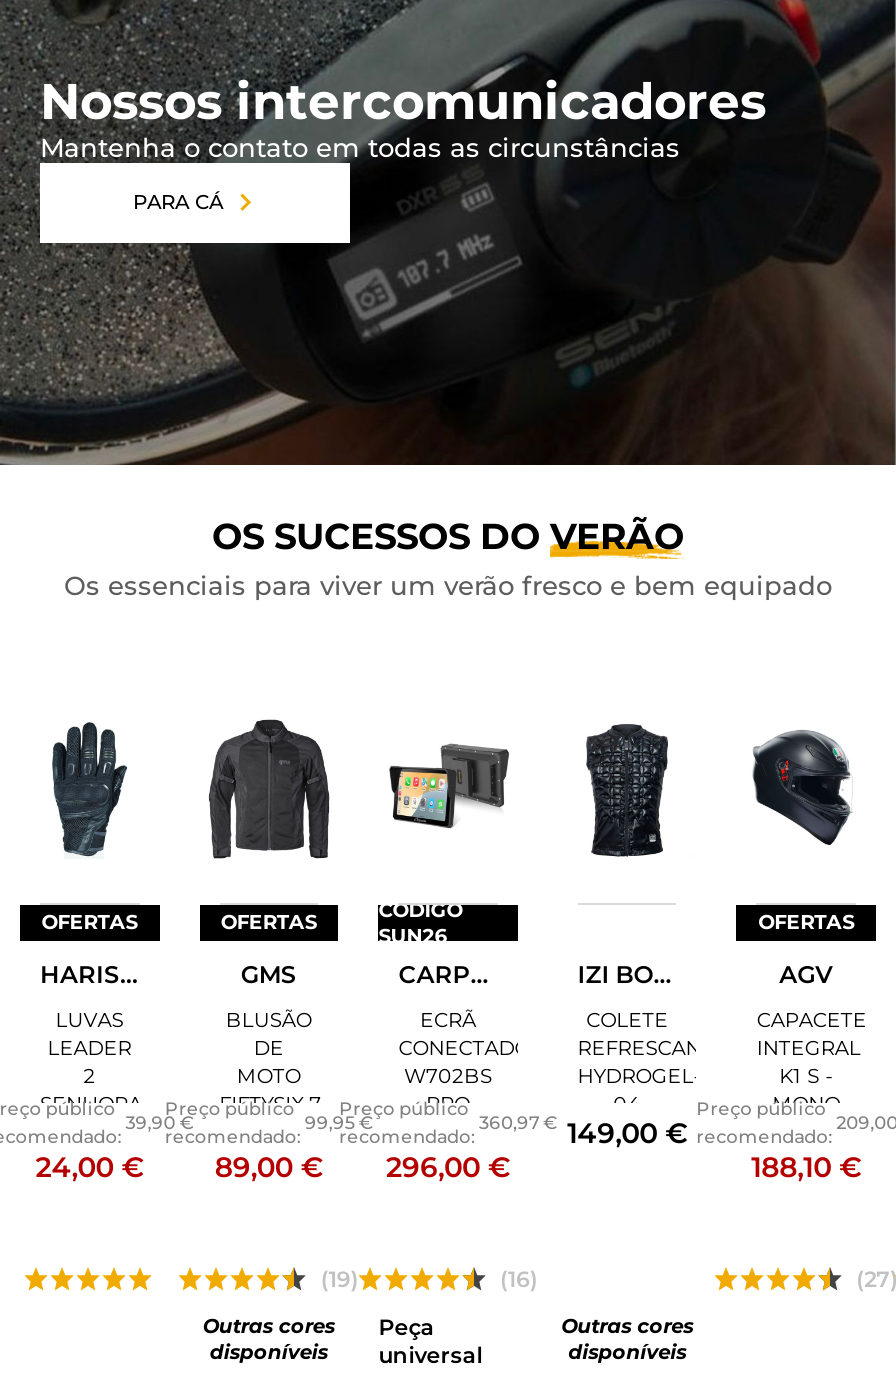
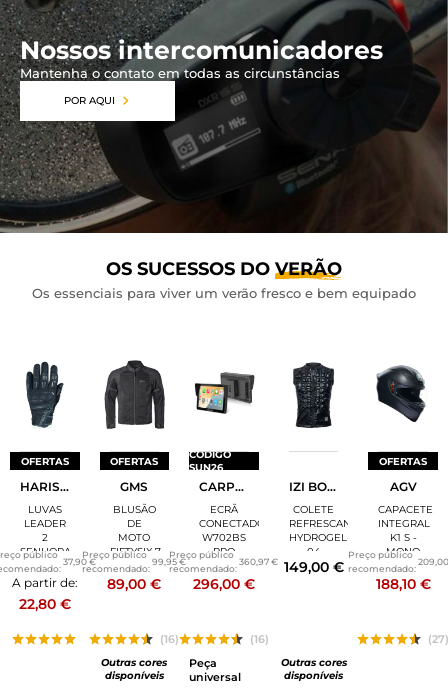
- PARA CÁ
+ POR AQUI

- 39,90 €
- 24,00 €
+ 37,90 €
+ A partir de:
+ 22,80 €

- (19)
+ (16)
